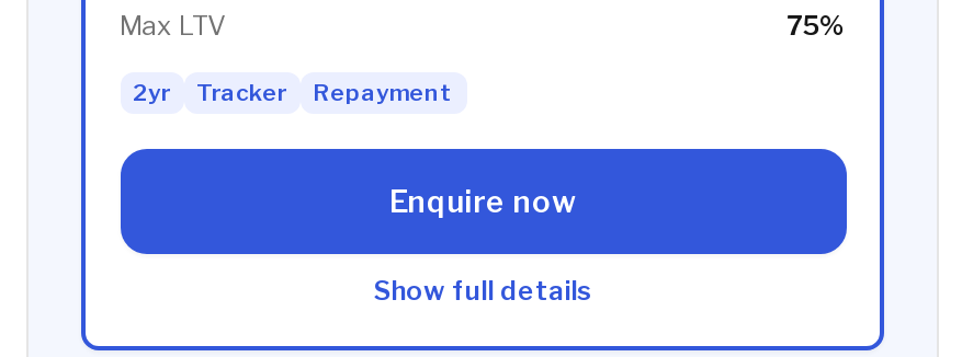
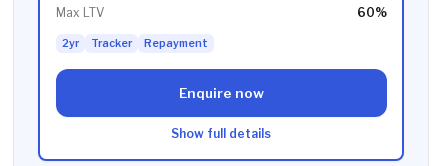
- 75%
+ 60%
